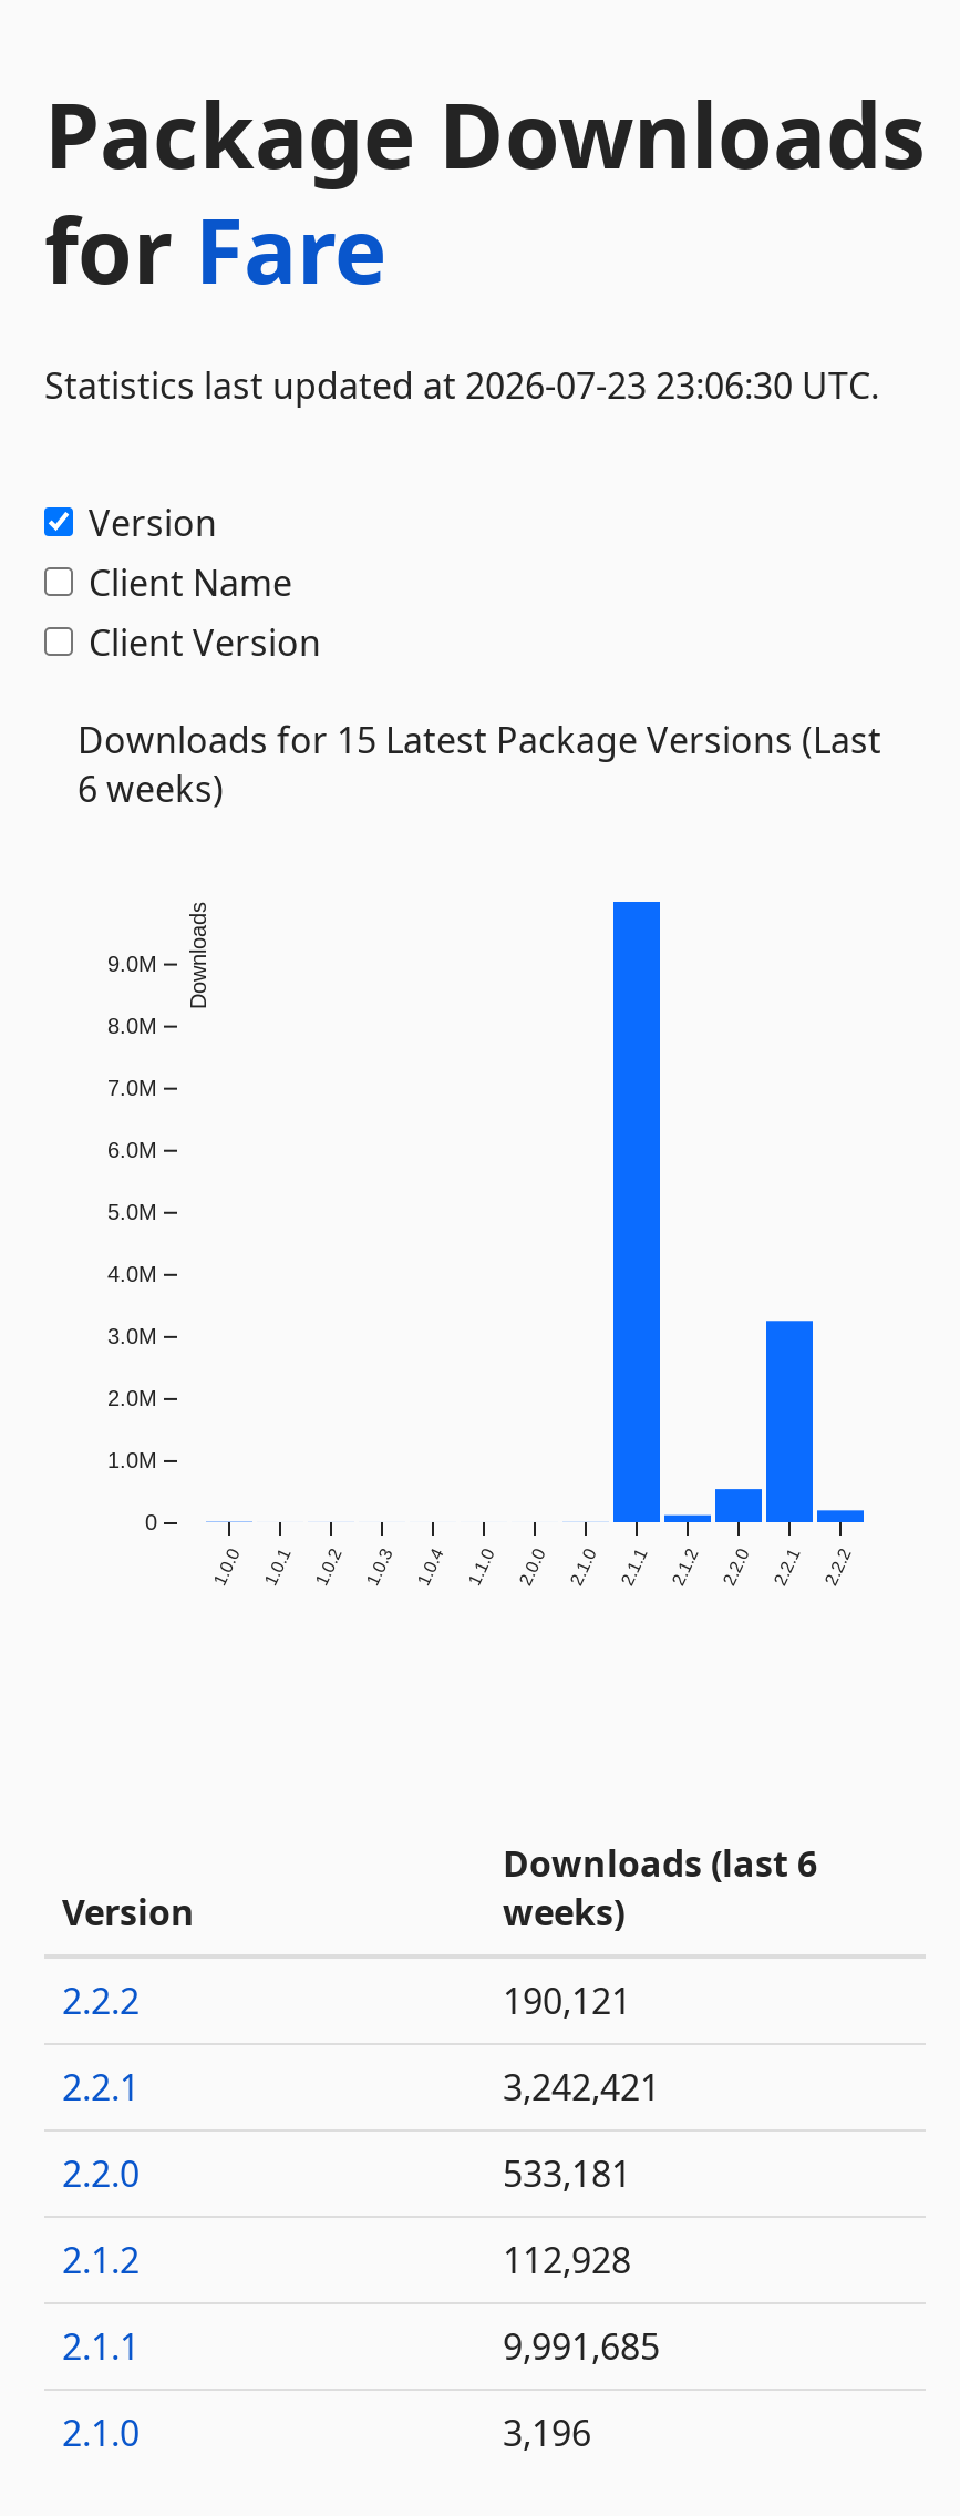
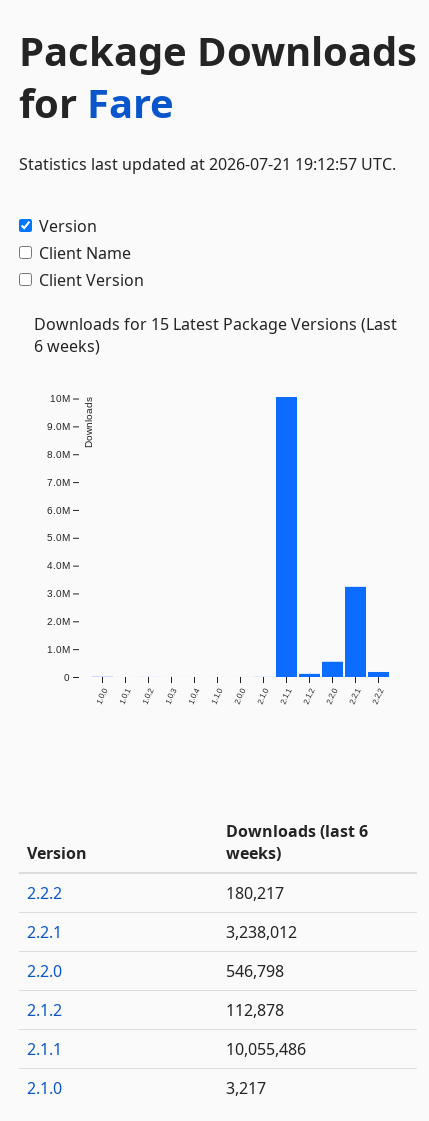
- Statistics last updated at 2026-07-23 23:06:30 UTC.
+ Statistics last updated at 2026-07-21 19:12:57 UTC.

+ 10M

- 190,121
+ 180,217

- 3,242,421
+ 3,238,012

- 533,181
+ 546,798

- 112,928
+ 112,878

- 9,991,685
+ 10,055,486

- 3,196
+ 3,217
